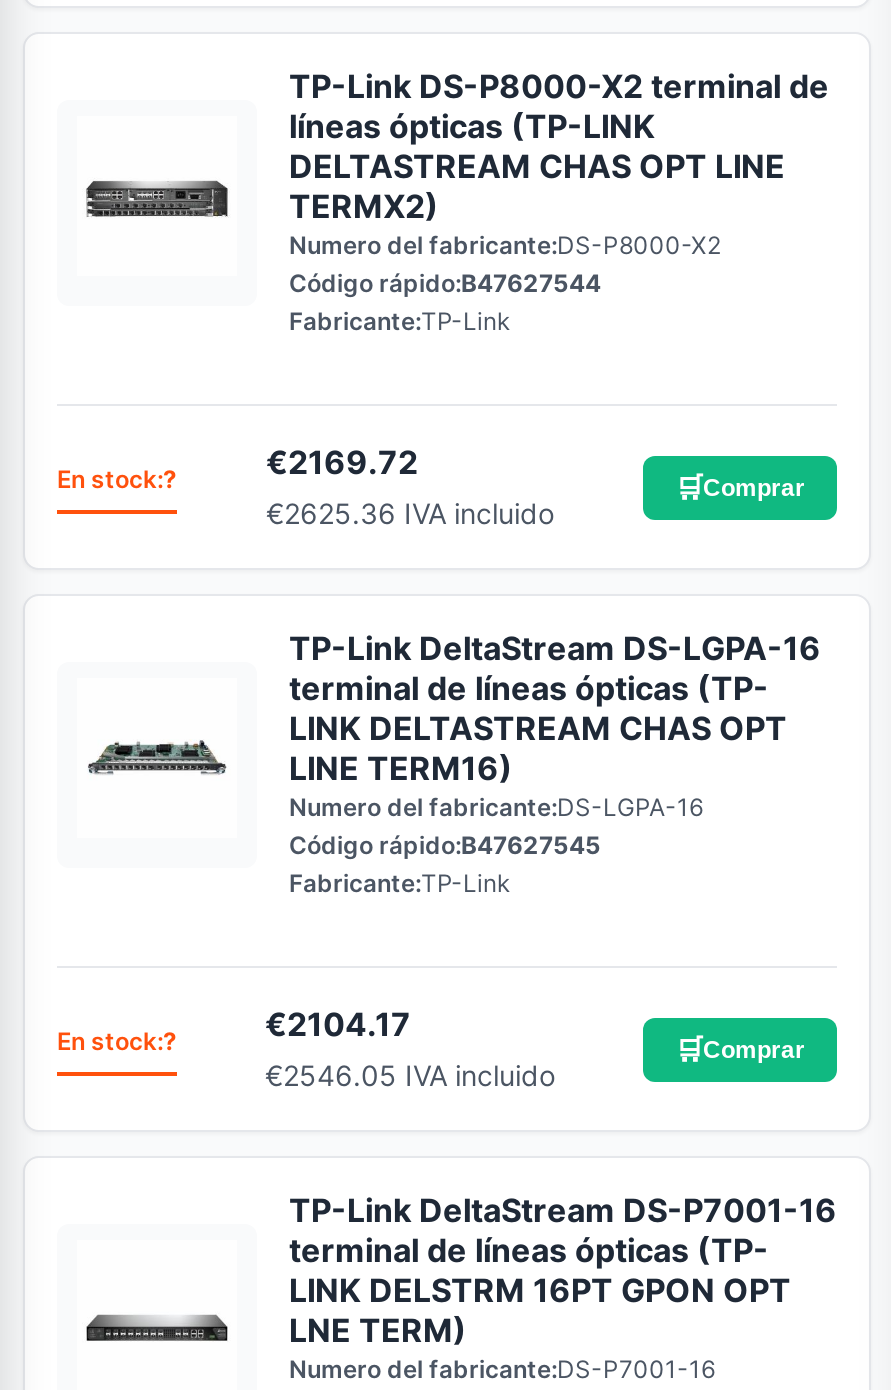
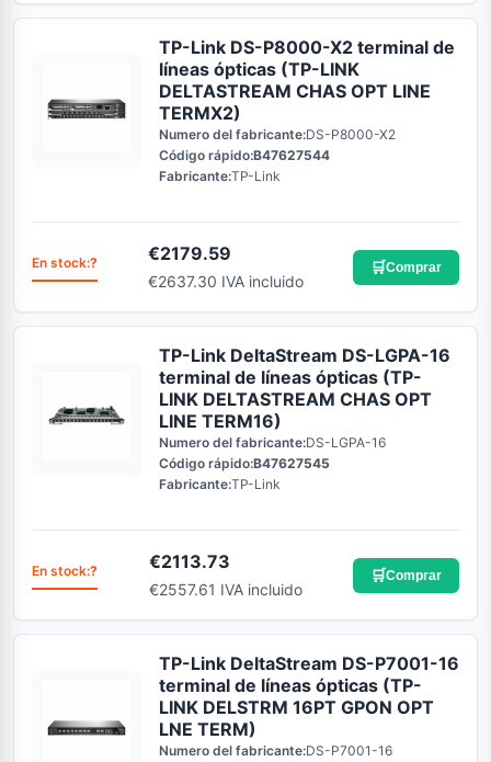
- €2169.72
+ €2179.59

- €2625.36 IVA incluido
+ €2637.30 IVA incluido

- €2104.17
+ €2113.73

- €2546.05 IVA incluido
+ €2557.61 IVA incluido
